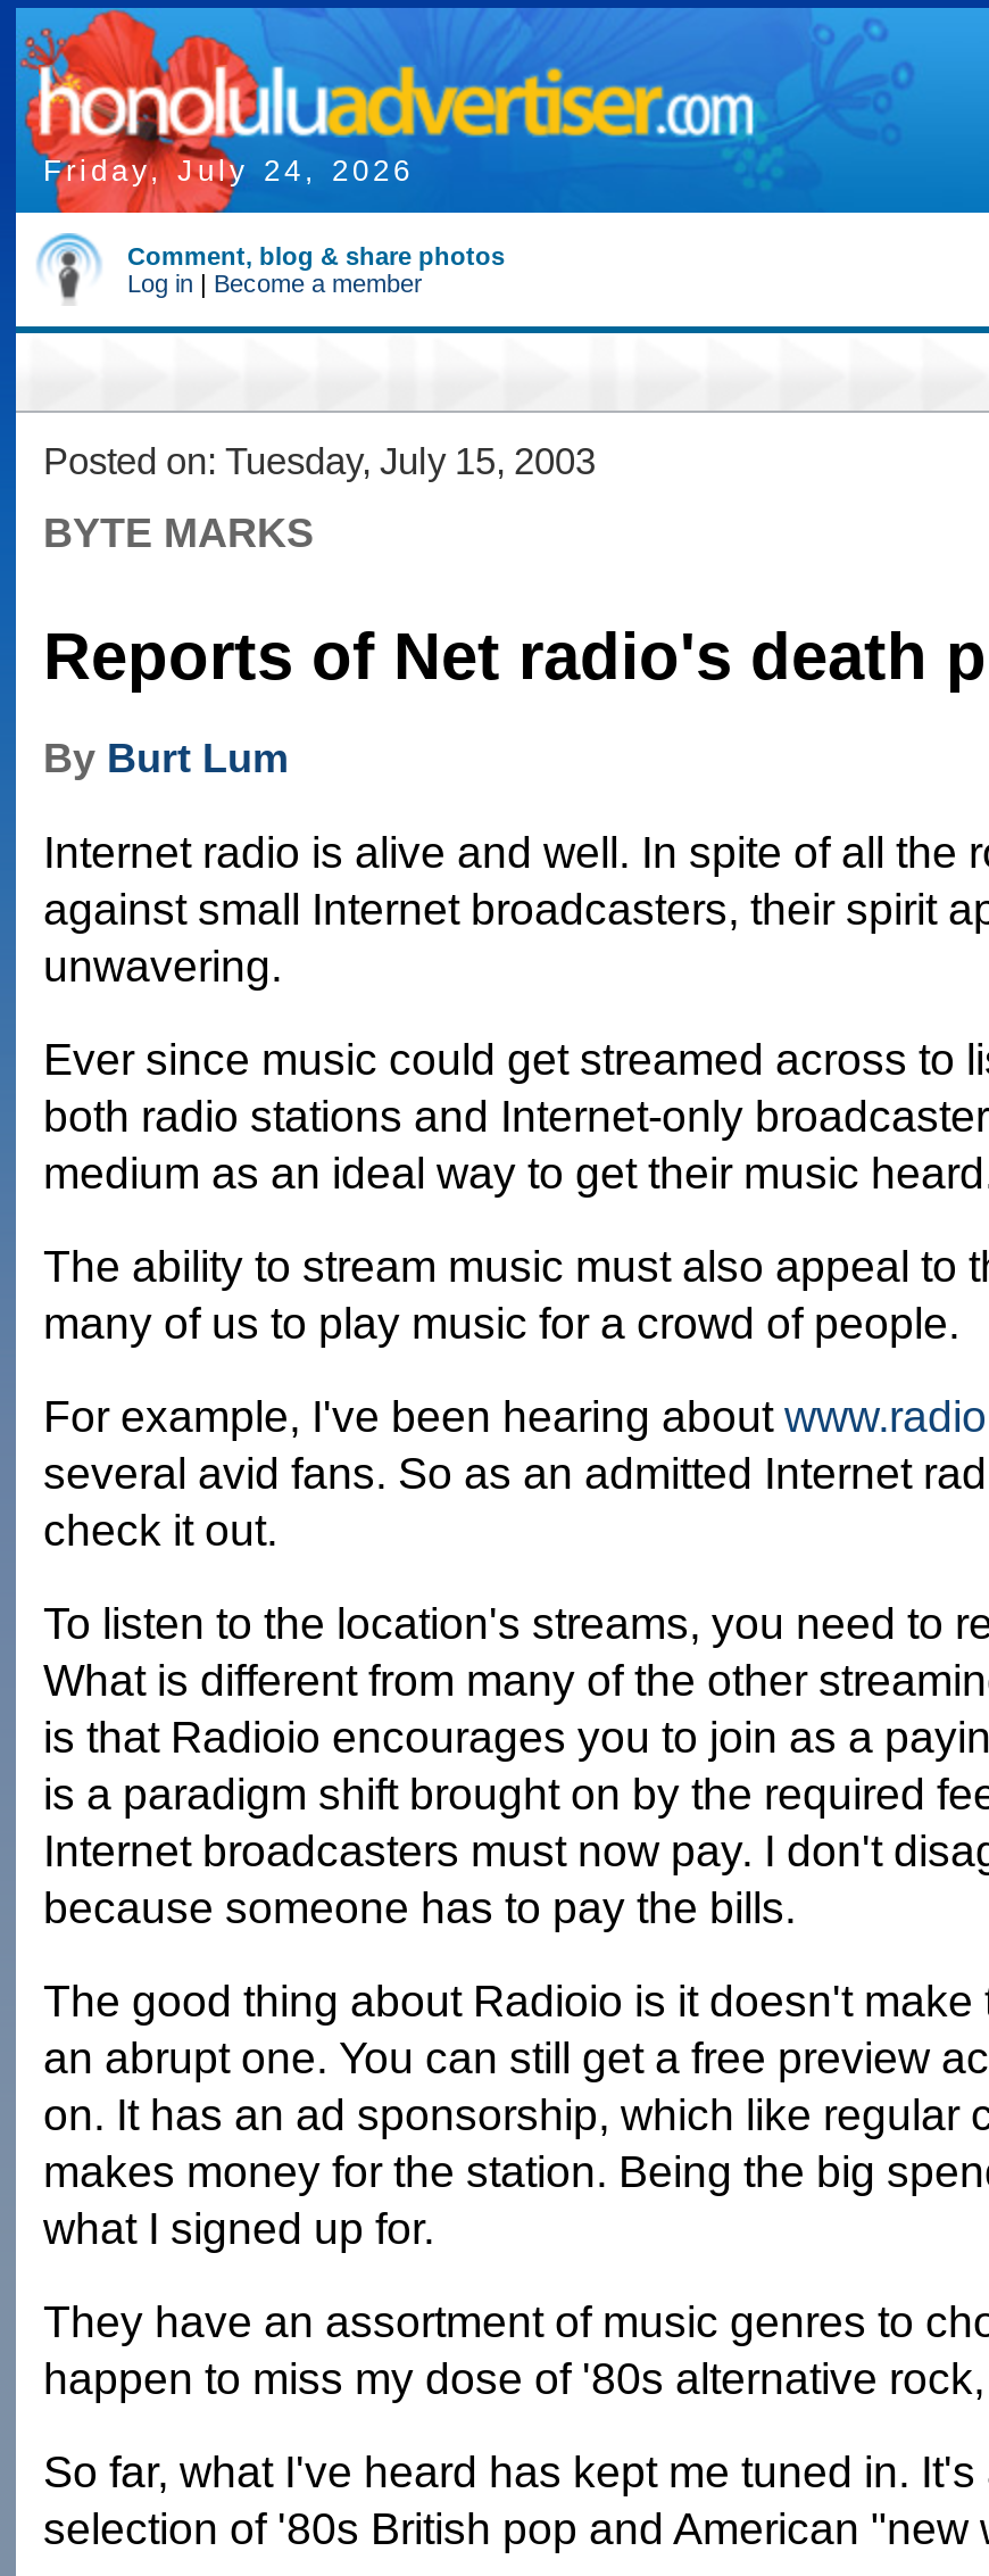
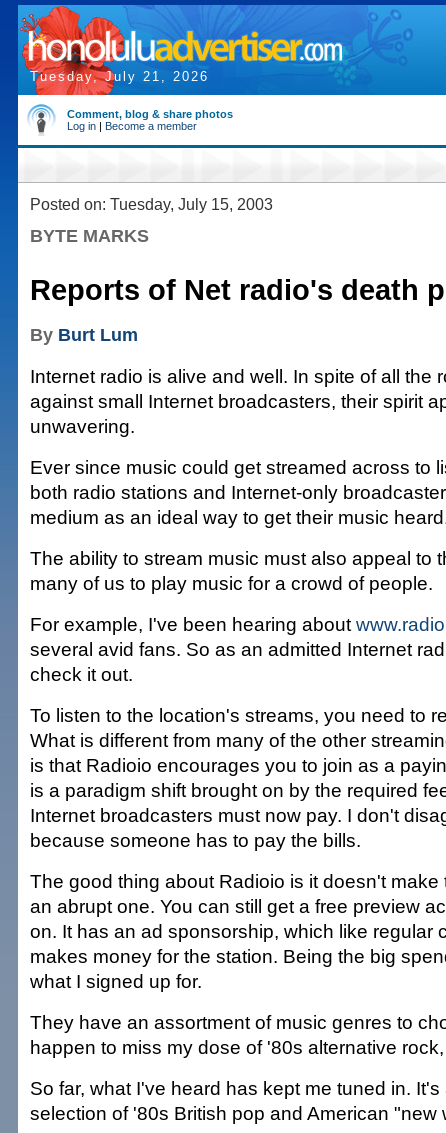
- Friday, July 24, 2026
+ Tuesday, July 21, 2026
